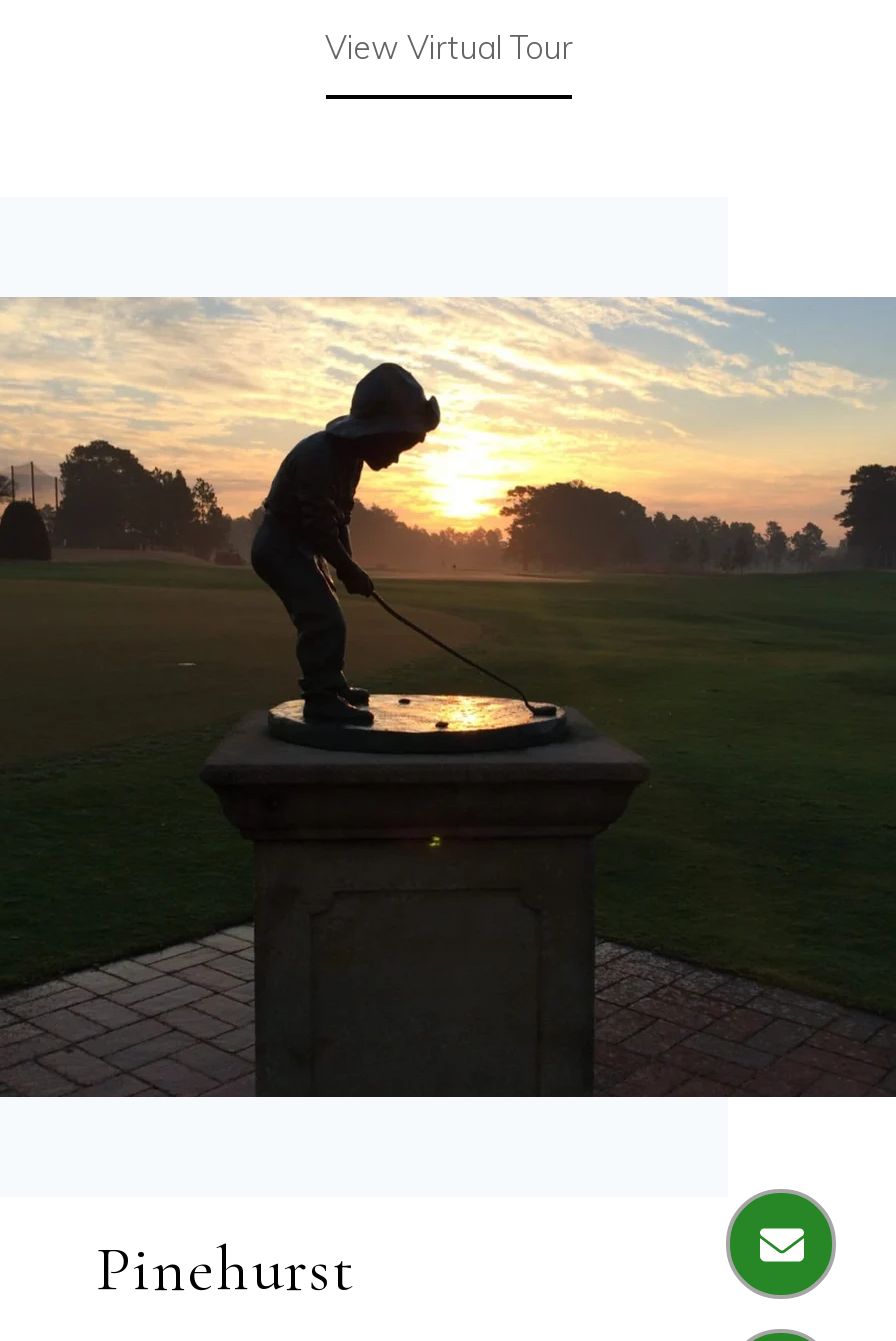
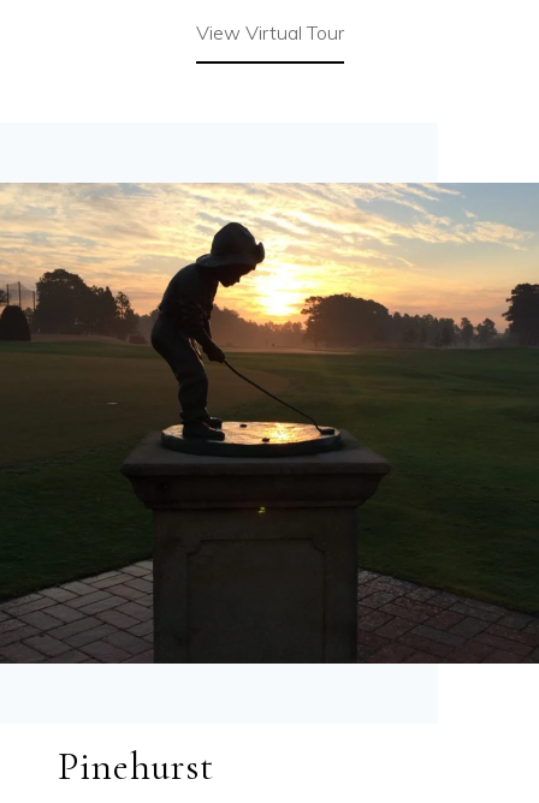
- [image]
